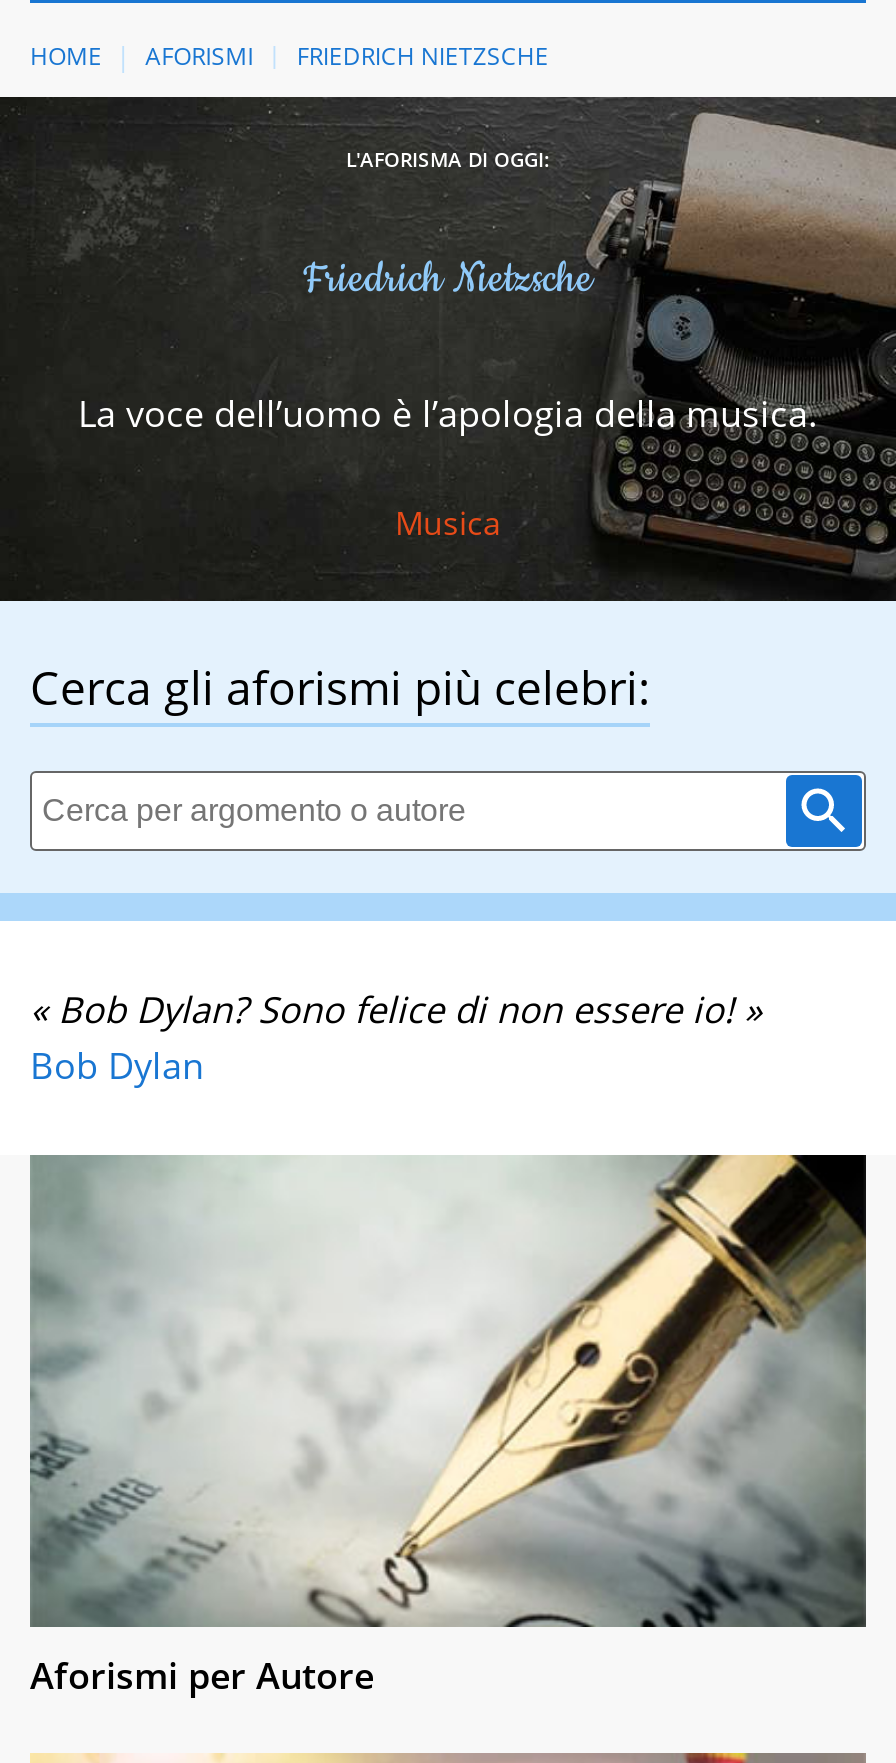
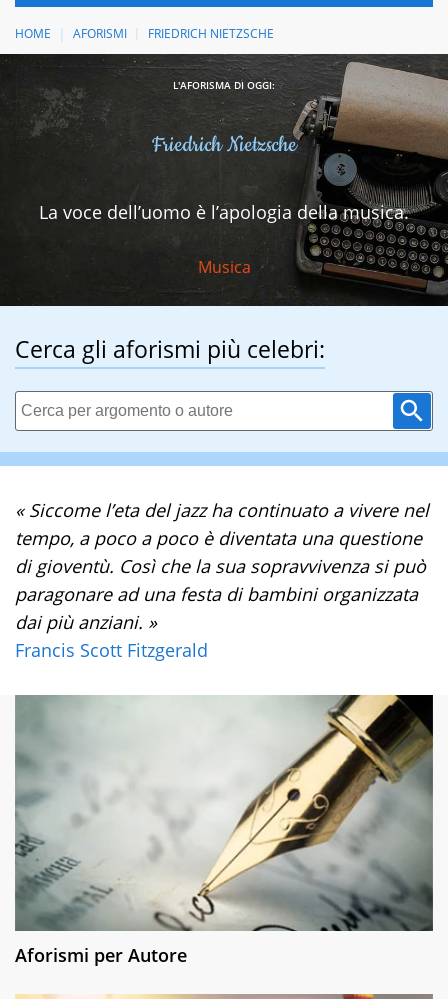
- « Bob Dylan? Sono felice di non essere io! »
- Bob Dylan
+ « Siccome l’eta del jazz ha continuato a vivere nel
+ tempo, a poco a poco è diventata una questione
+ di gioventù. Così che la sua sopravvivenza si può
+ paragonare ad una festa di bambini organizzata
+ dai più anziani. »
+ Francis Scott Fitzgerald
